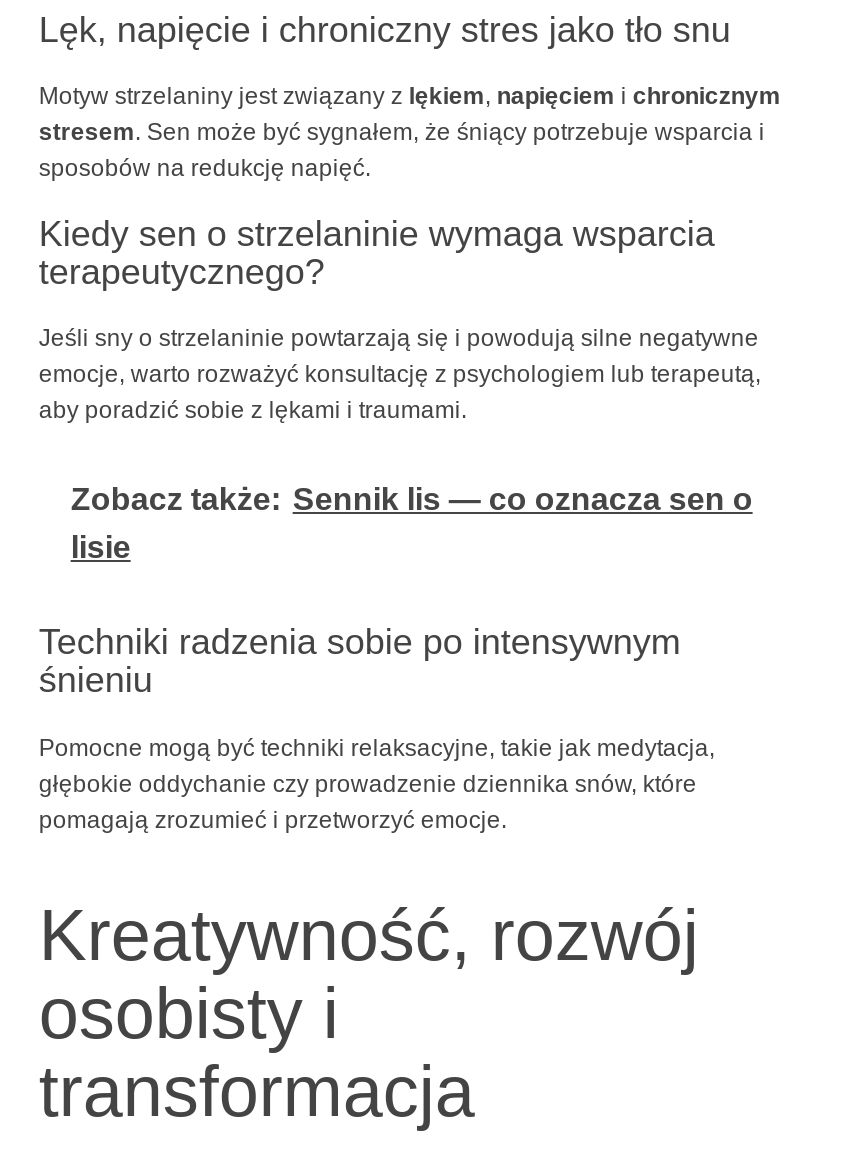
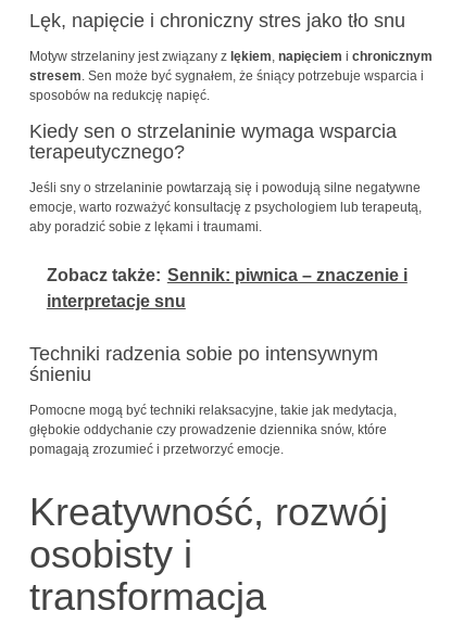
- Zobacz także: Sennik lis — co oznacza sen o
- lisie
+ Zobacz także: Sennik: piwnica – znaczenie i
+ interpretacje snu
